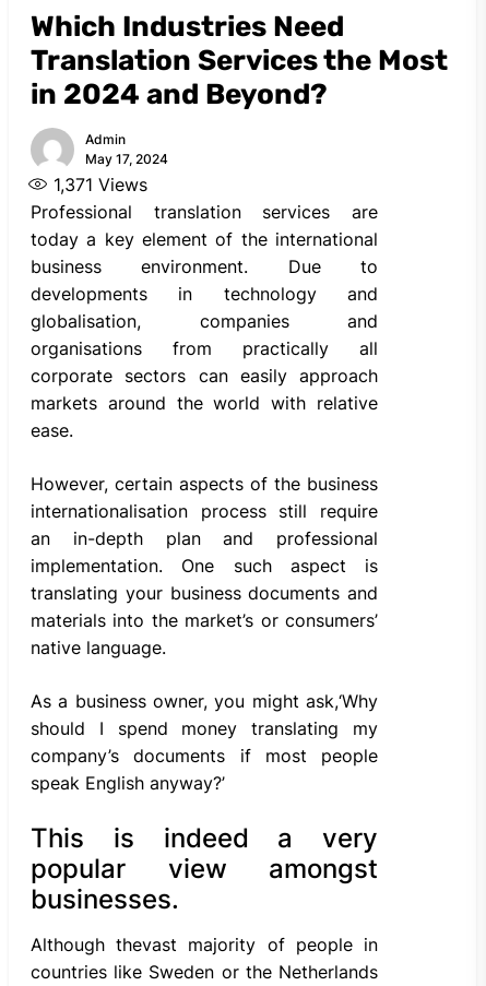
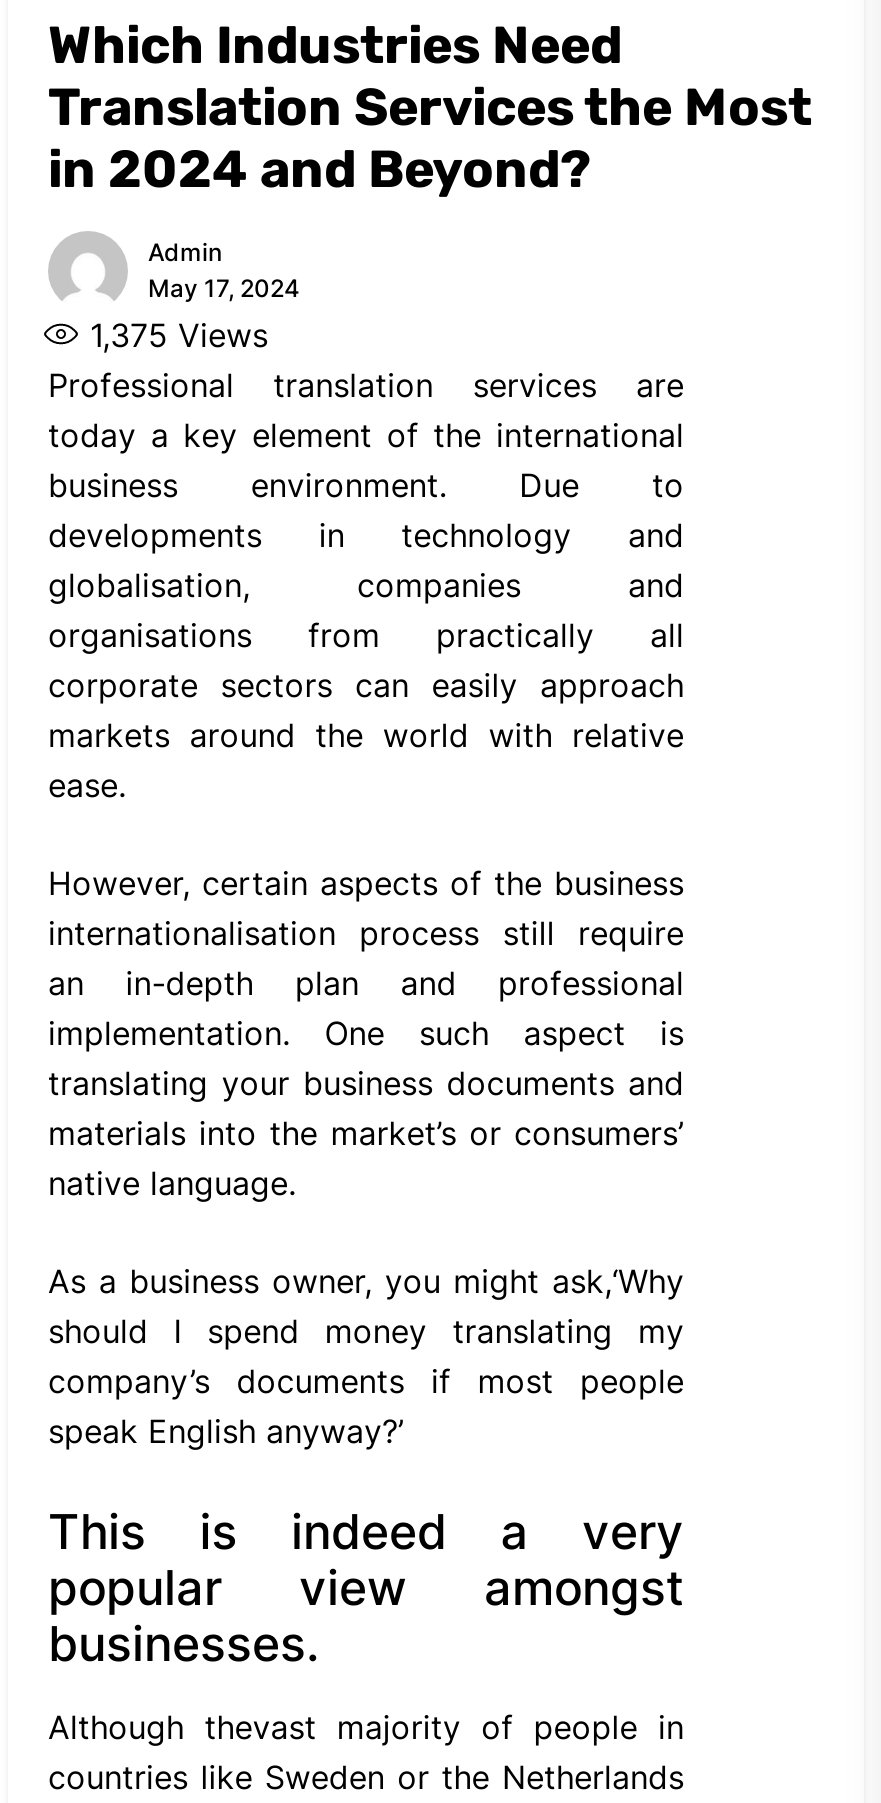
- 1,371 Views
+ 1,375 Views
